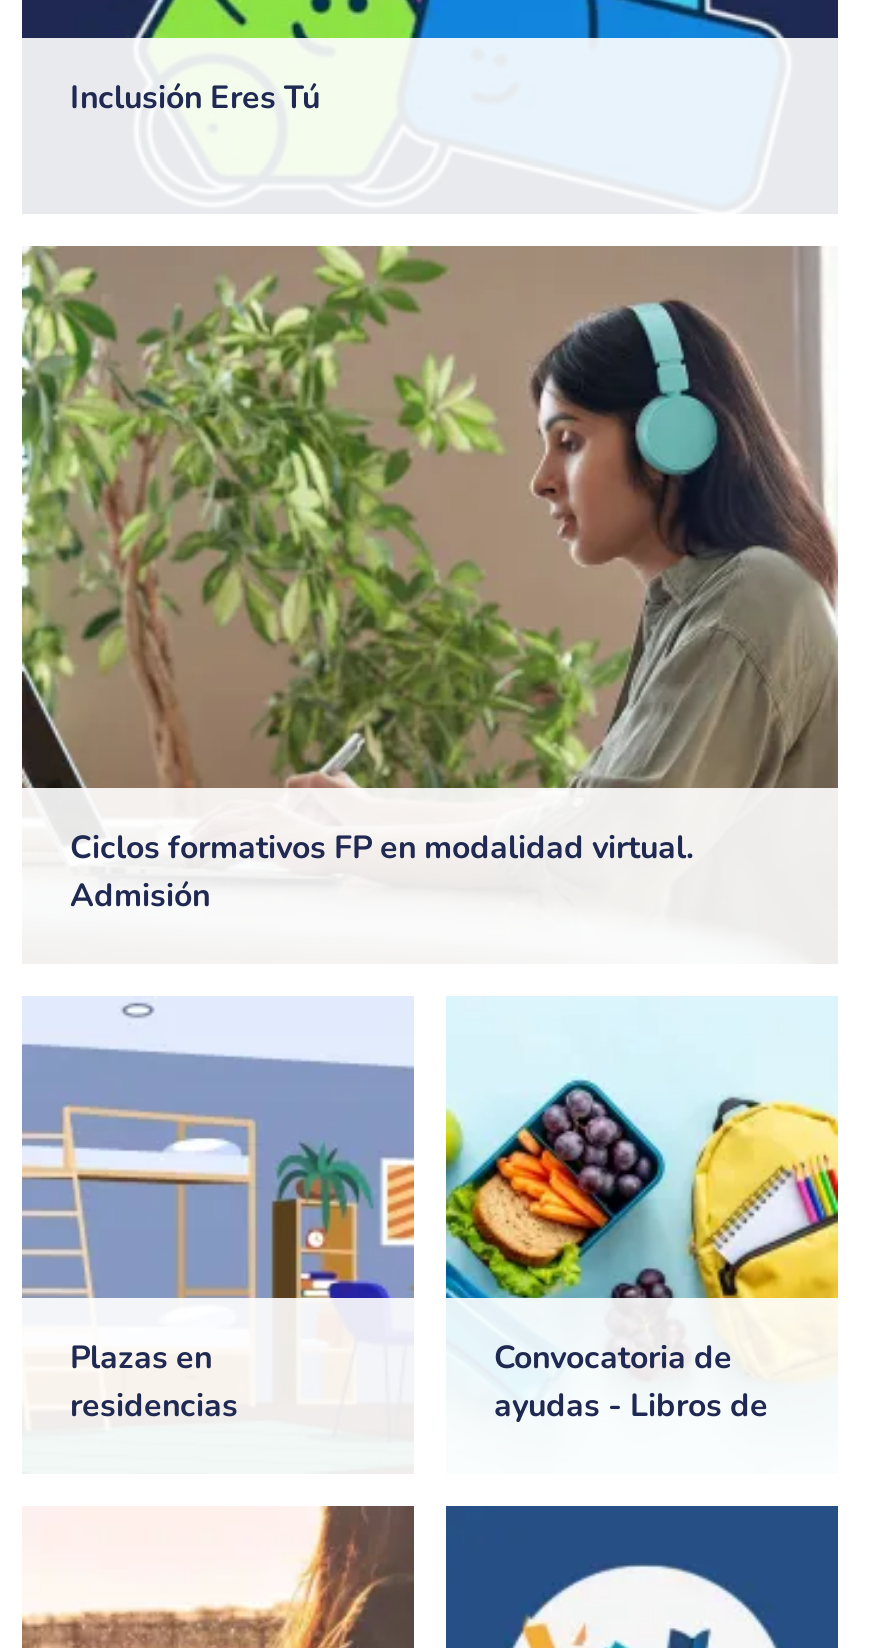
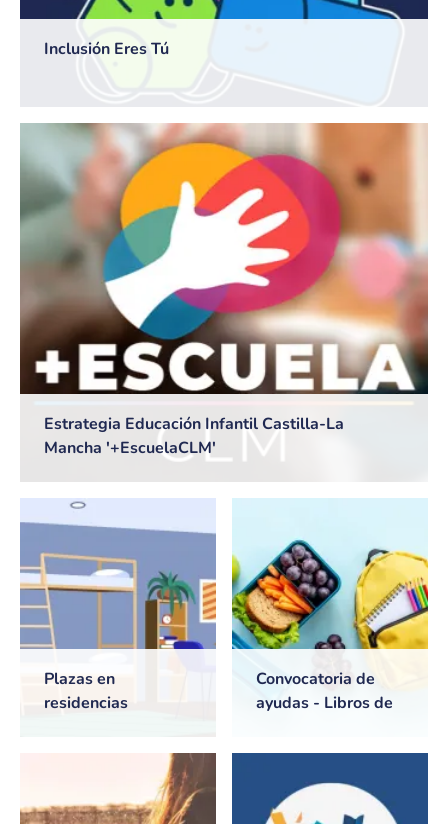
- [image]
- Ciclos formativos FP en modalidad virtual.
- Admisión
+ [image]
+ Estrategia Educación Infantil Castilla-La
+ Mancha '+EscuelaCLM'
